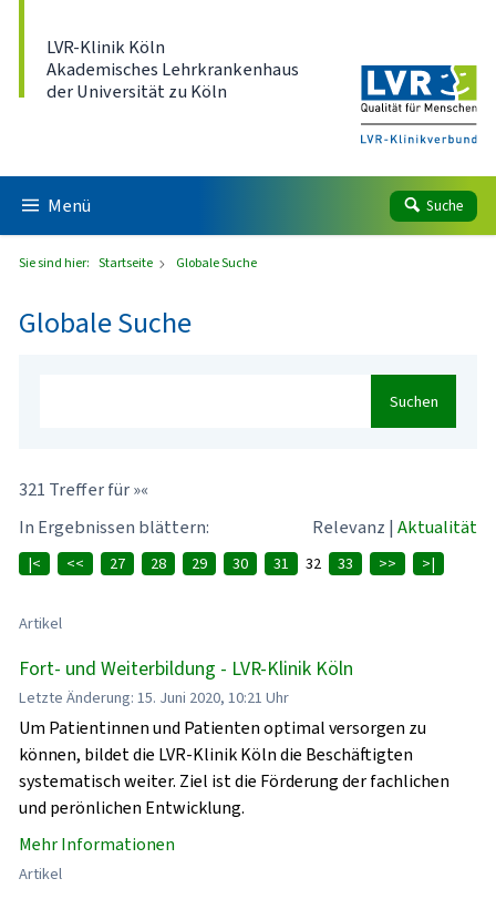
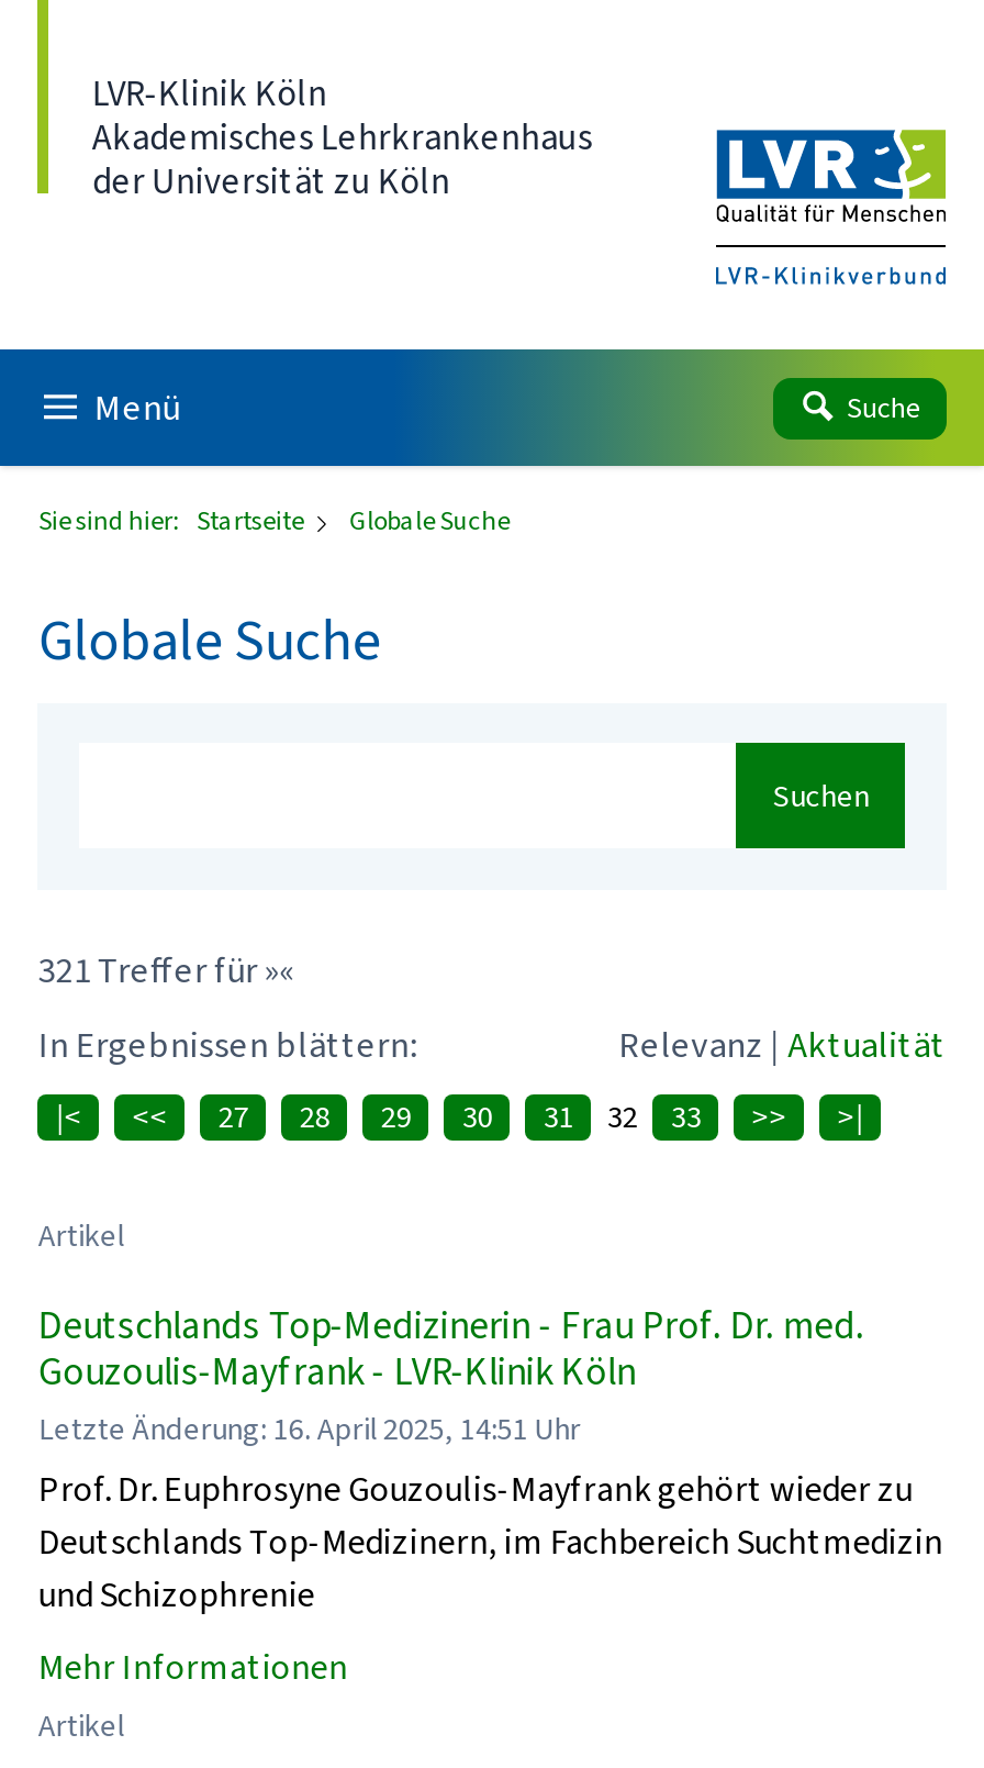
- Fort- und Weiterbildung - LVR-Klinik Köln
- Letzte Änderung: 15. Juni 2020, 10:21 Uhr
- Um Patientinnen und Patienten optimal versorgen zu
- können, bildet die LVR-Klinik Köln die Beschäftigten
- systematisch weiter. Ziel ist die Förderung der fachlichen
- und perönlichen Entwicklung.
+ Deutschlands Top-Medizinerin - Frau Prof. Dr. med.
+ Gouzoulis-Mayfrank - LVR-Klinik Köln
+ Letzte Änderung: 16. April 2025, 14:51 Uhr
+ Prof. Dr. Euphrosyne Gouzoulis-Mayfrank gehört wieder zu
+ Deutschlands Top-Medizinern, im Fachbereich Suchtmedizin
+ und Schizophrenie
